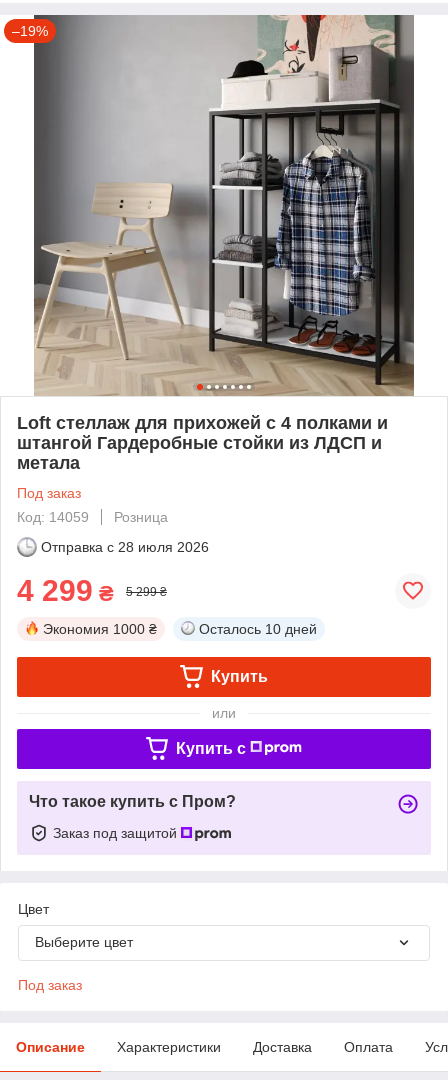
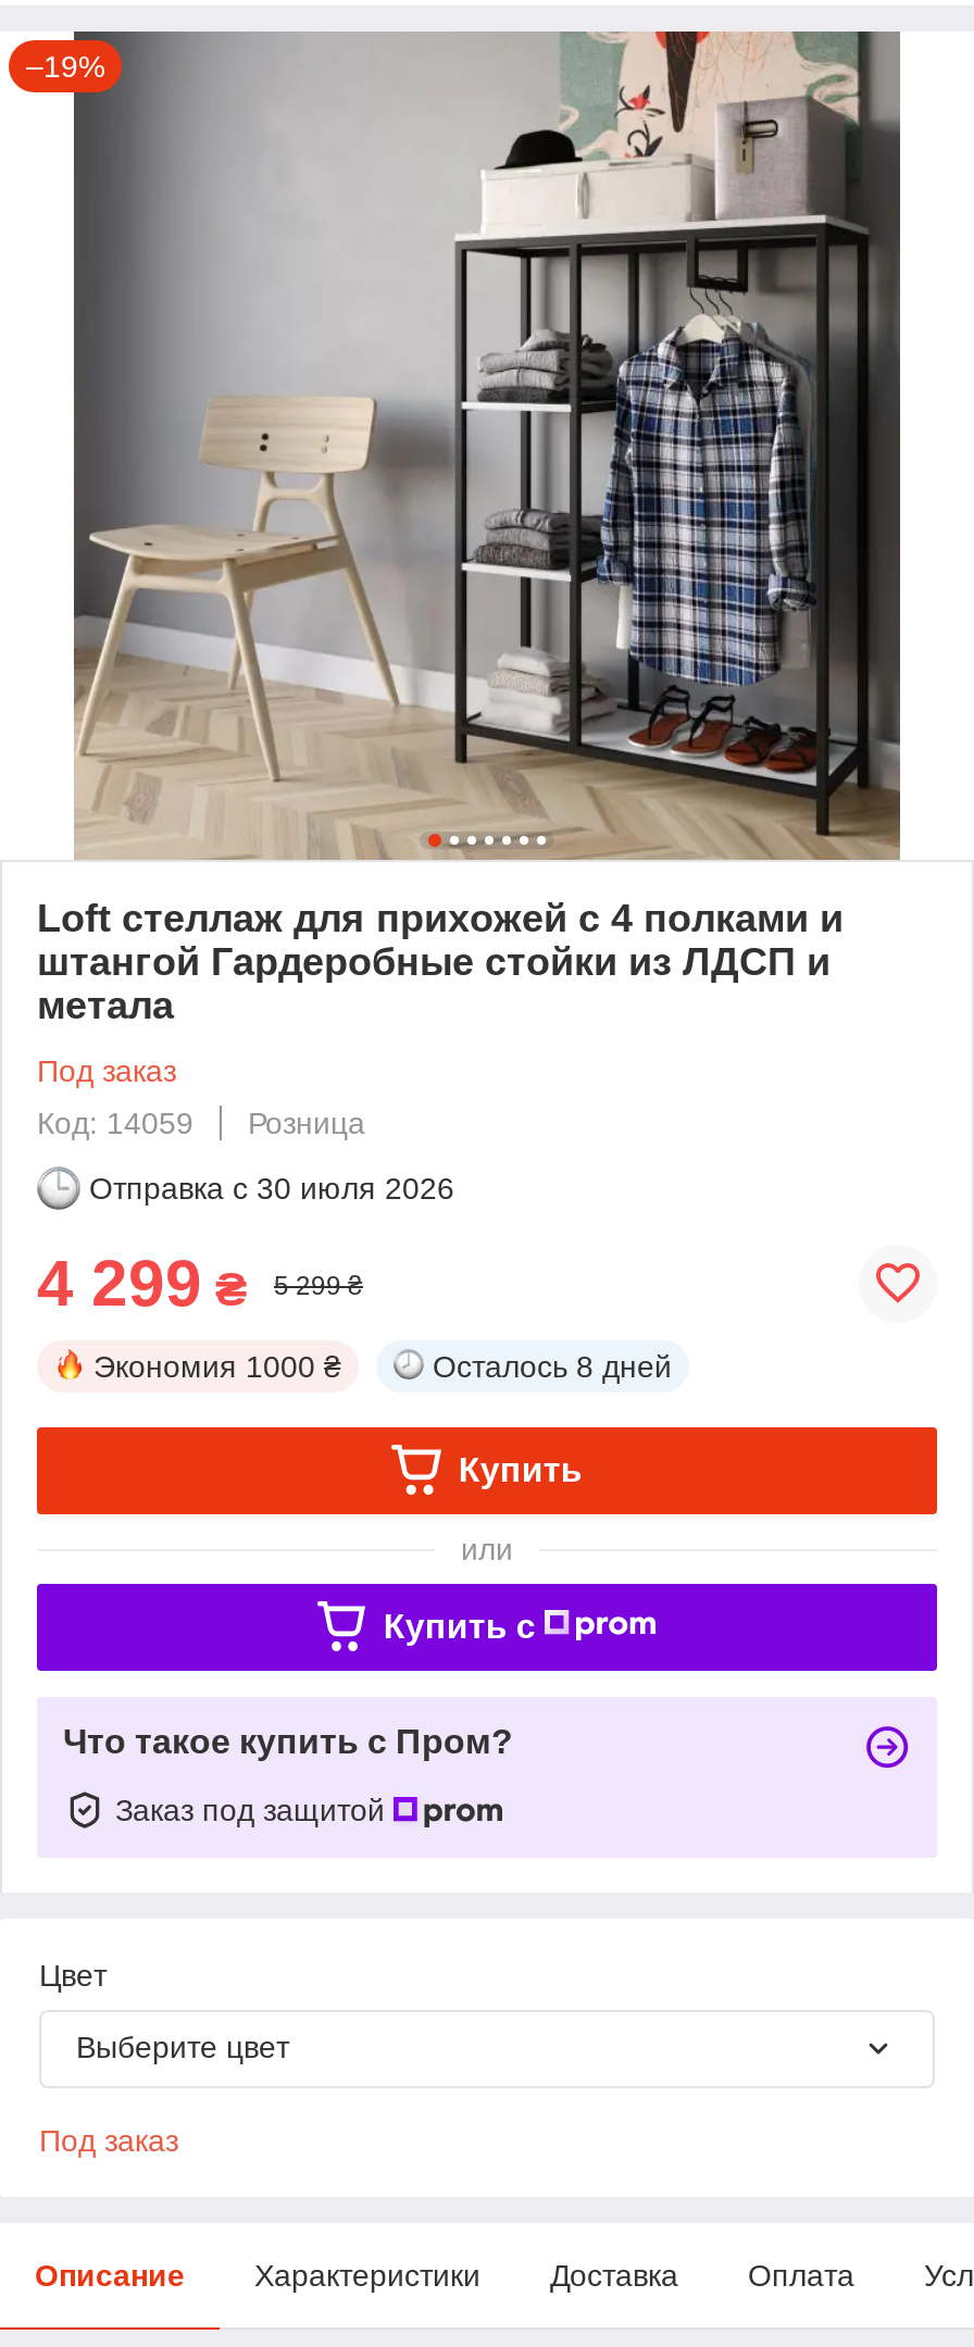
- Отправка с 28 июля 2026
+ Отправка с 30 июля 2026

- Осталось 10 дней
+ Осталось 8 дней
